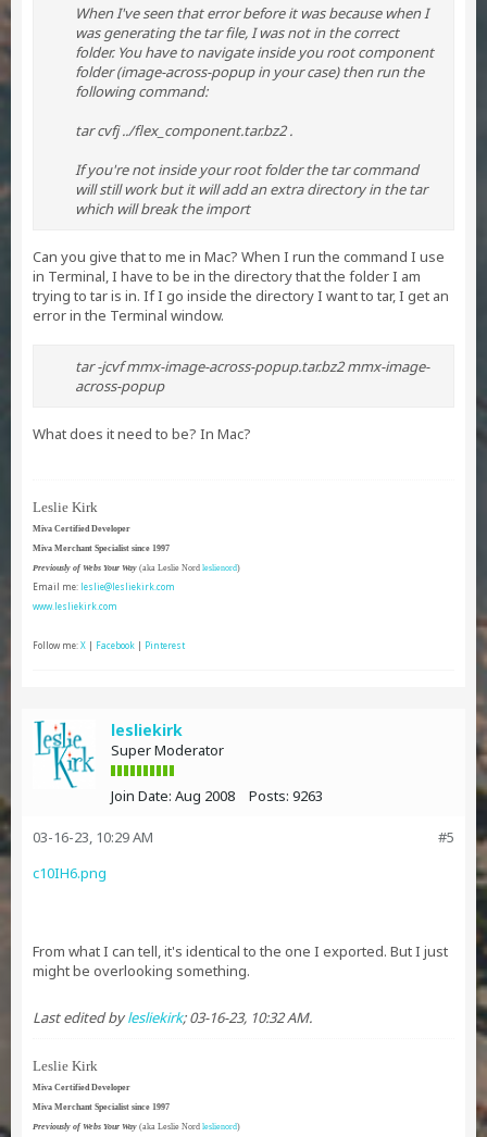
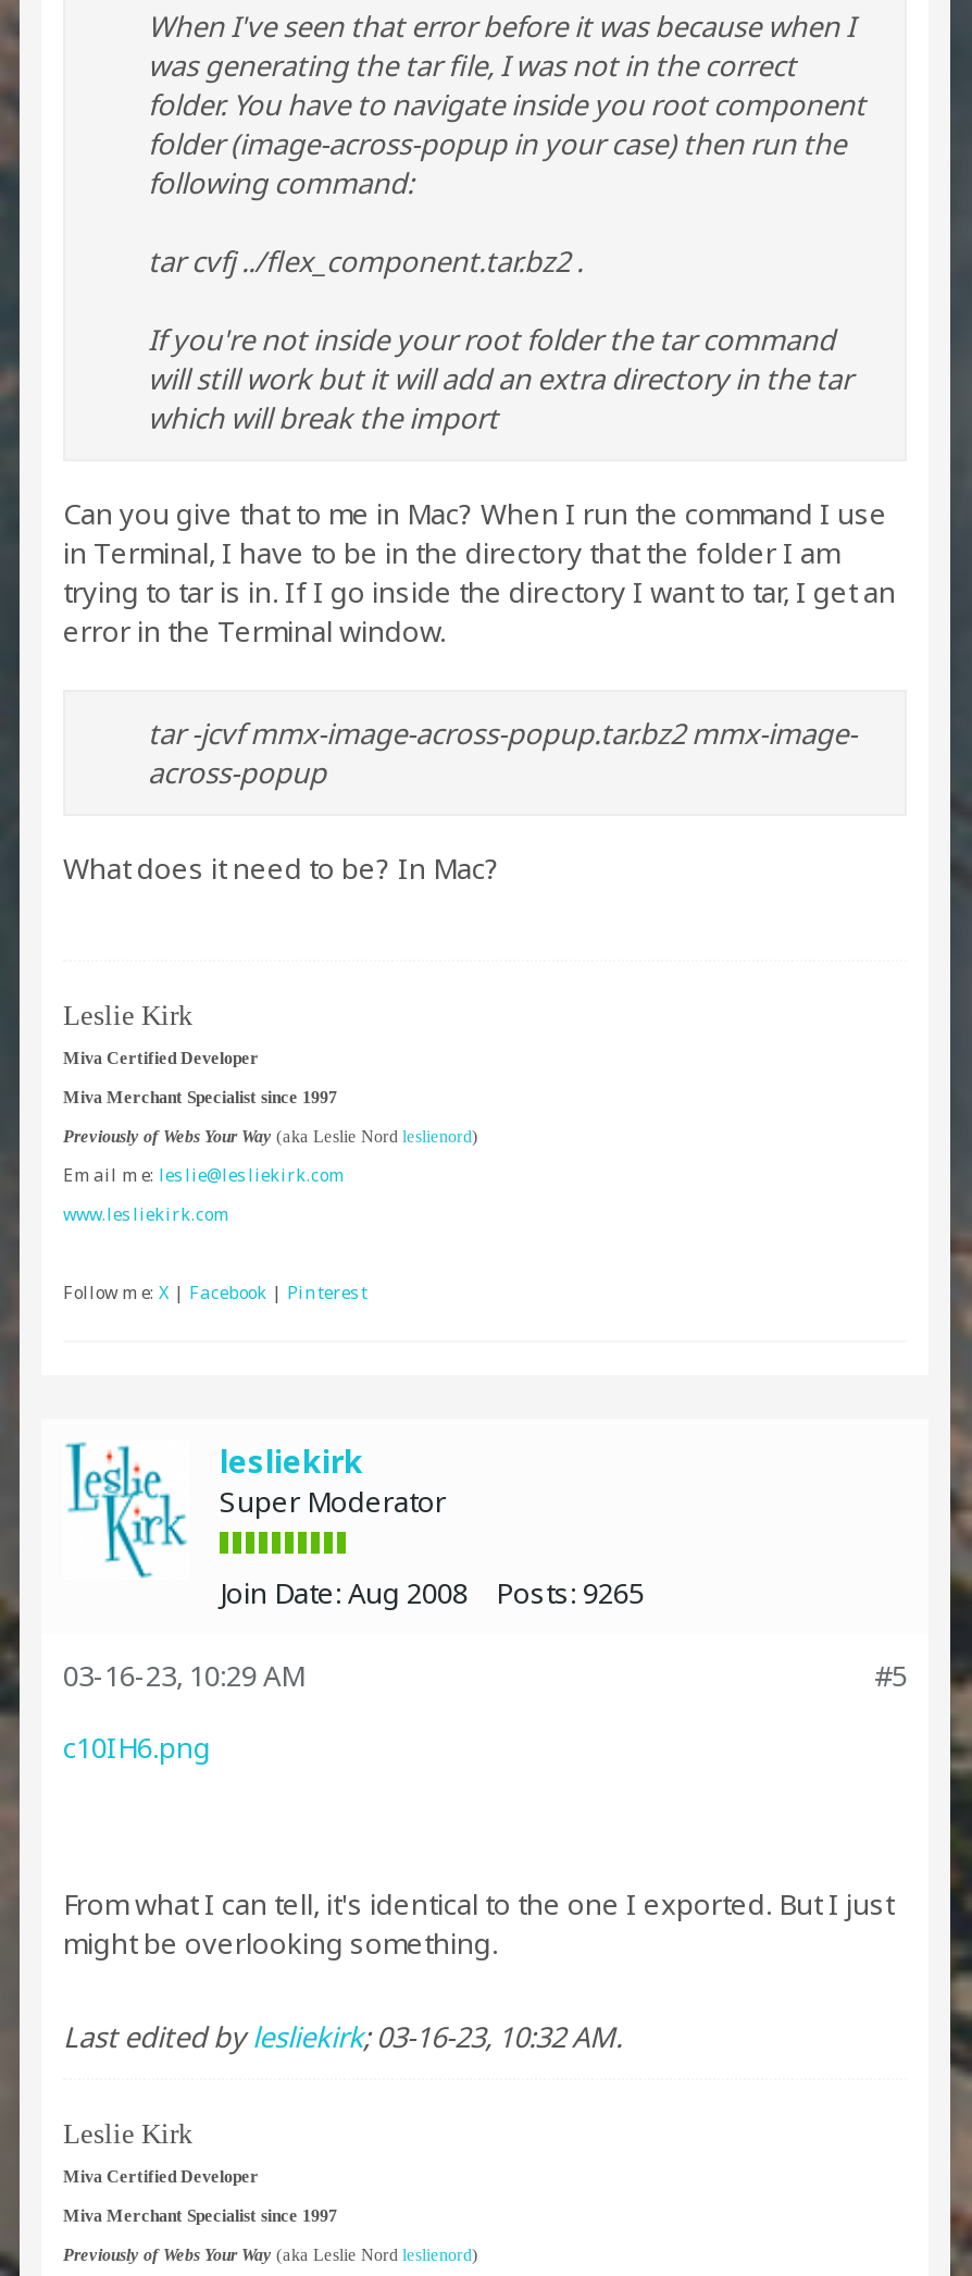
- Join Date: Aug 2008 Posts: 9263
+ Join Date: Aug 2008 Posts: 9265
